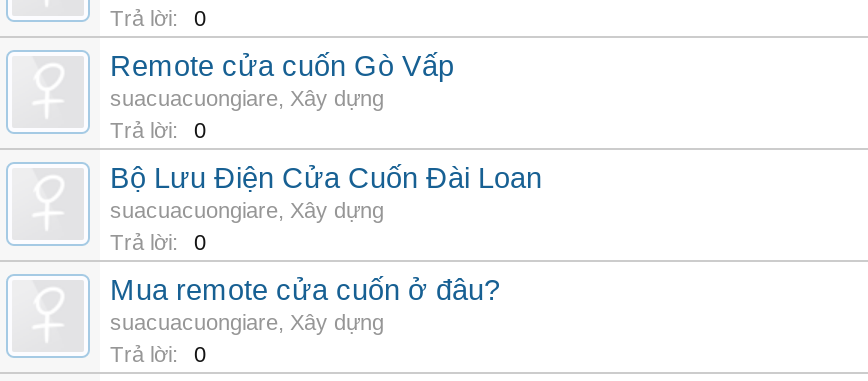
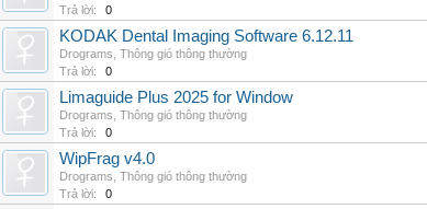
- Remote cửa cuốn Gò Vấp
- suacuacuongiare, Xây dựng
+ KODAK Dental Imaging Software 6.12.11
+ Drograms, Thông gió thông thường

- Bộ Lưu Điện Cửa Cuốn Đài Loan
- suacuacuongiare, Xây dựng
+ Limaguide Plus 2025 for Window
+ Drograms, Thông gió thông thường

- Mua remote cửa cuốn ở đâu?
- suacuacuongiare, Xây dựng
+ WipFrag v4.0
+ Drograms, Thông gió thông thường
